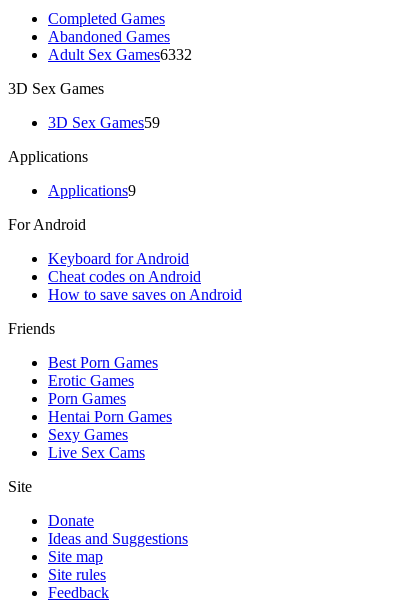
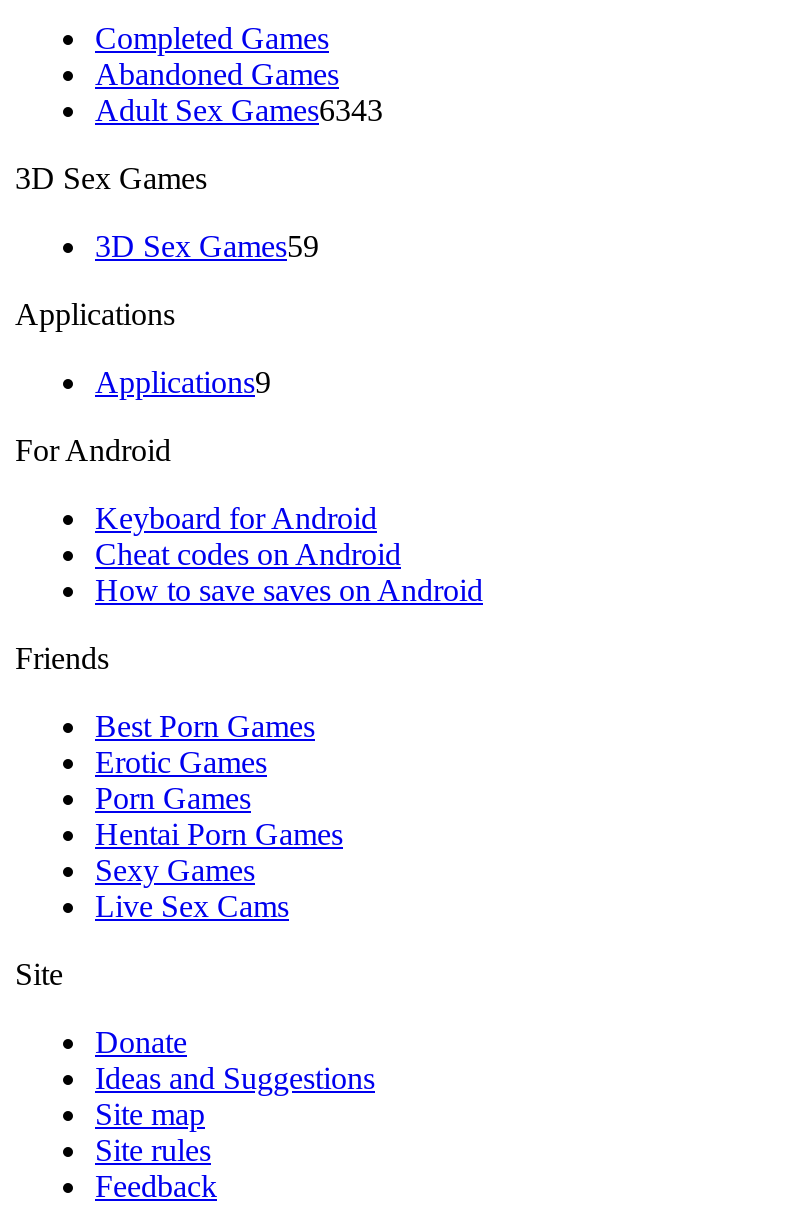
- Adult Sex Games6332
+ Adult Sex Games6343
